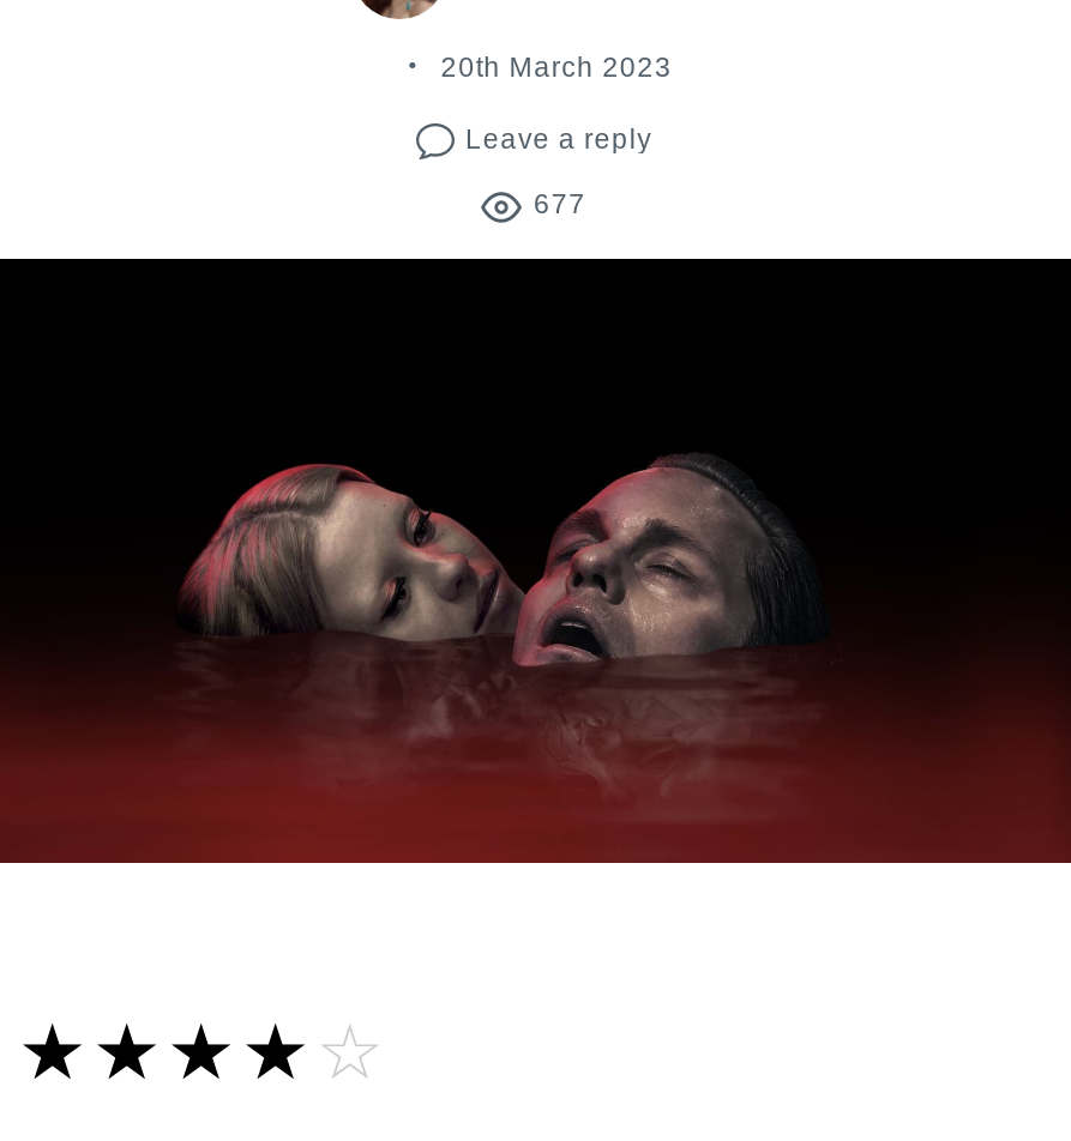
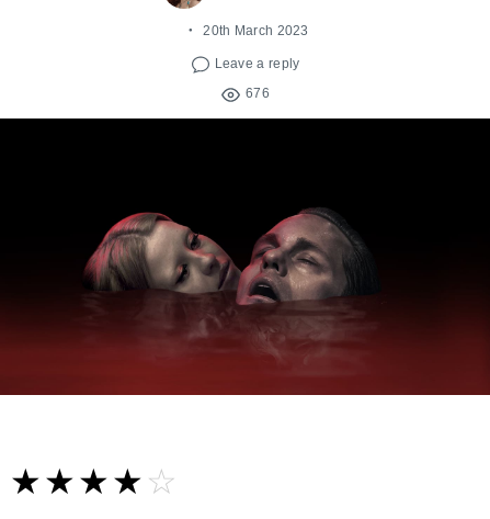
- 677
+ 676
